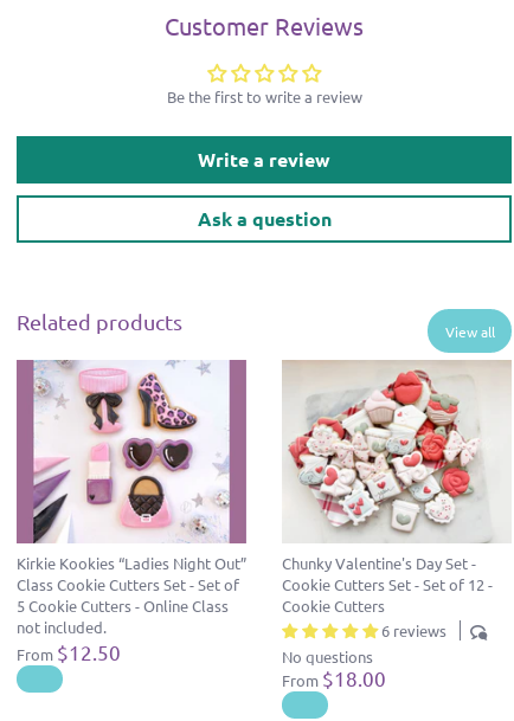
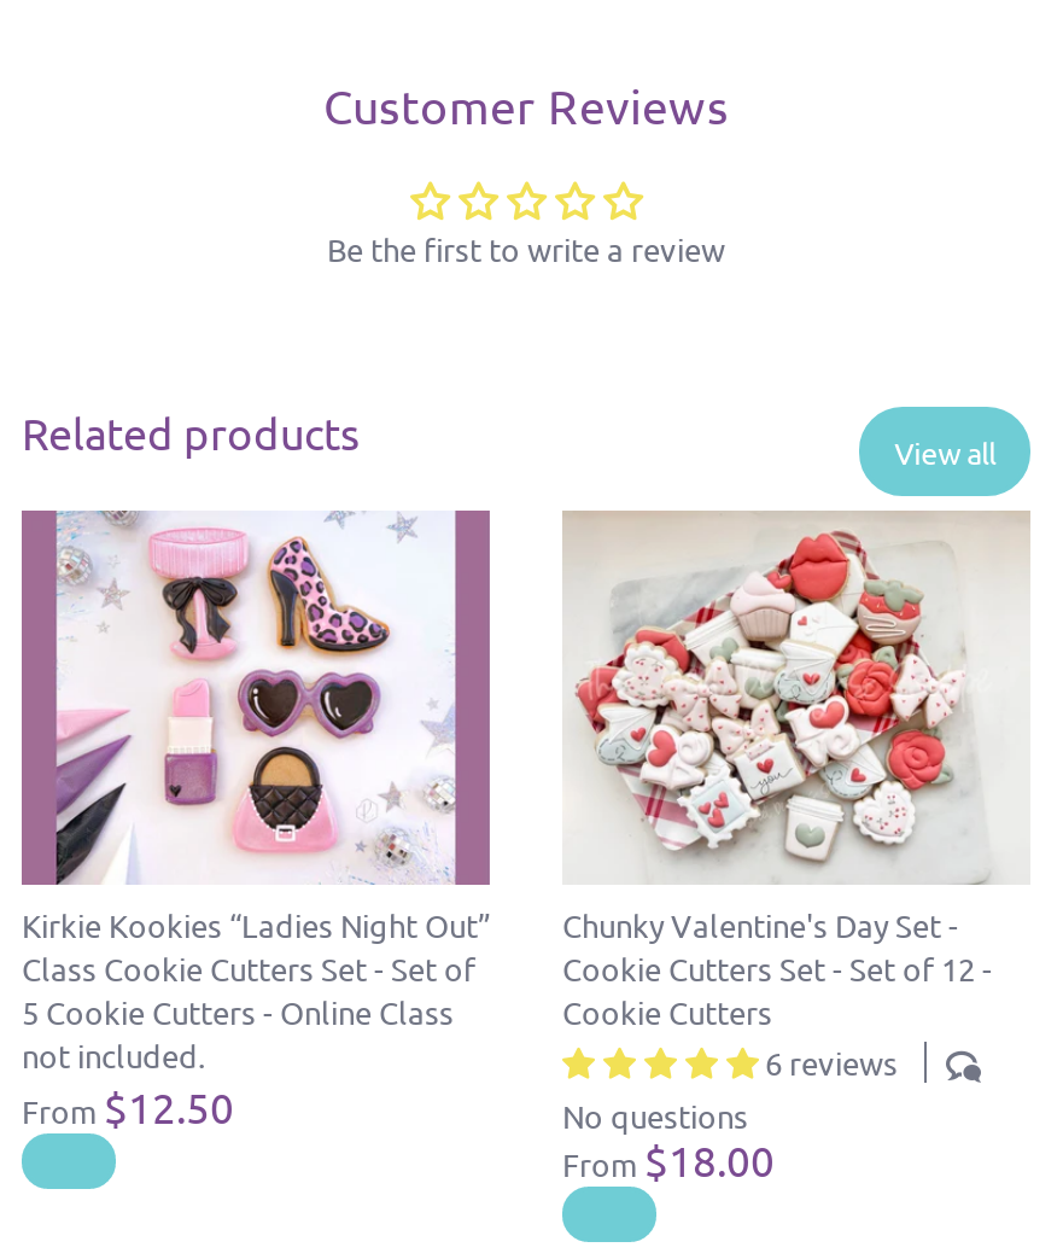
- Write a review
- Ask a question
